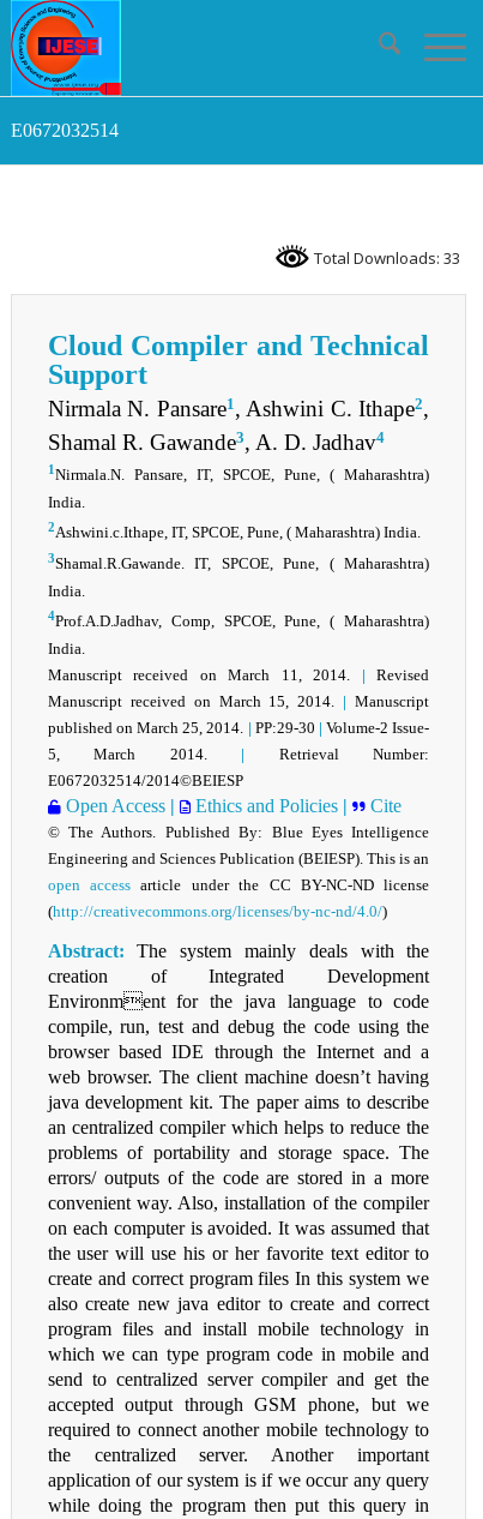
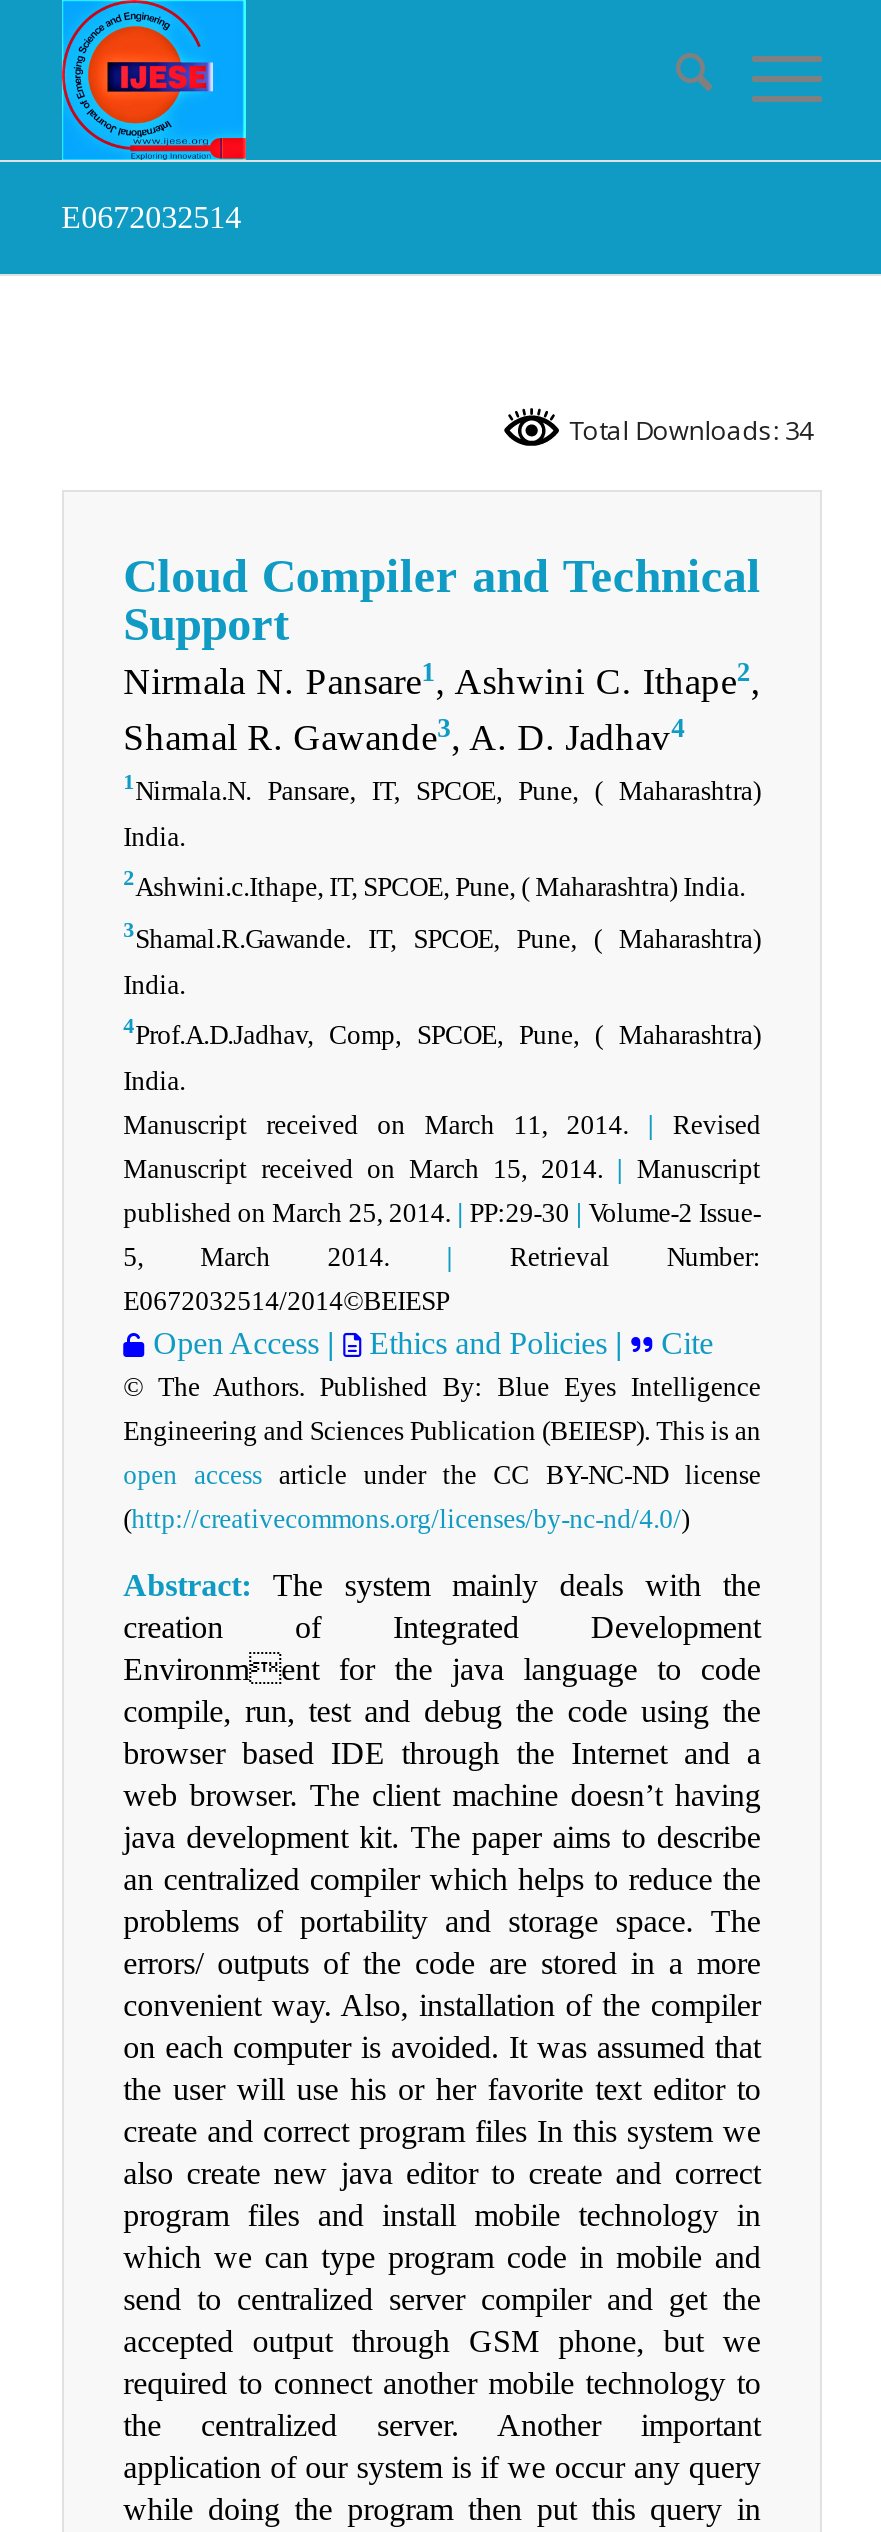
- Total Downloads: 33
+ Total Downloads: 34
